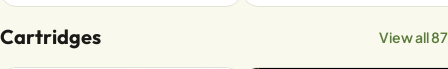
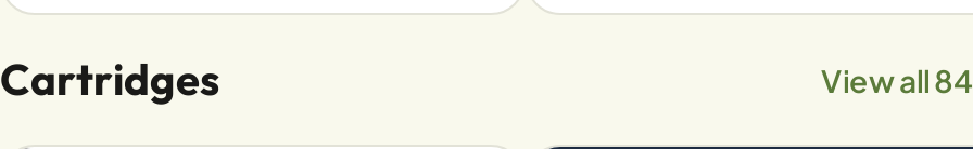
- View all 87
+ View all 84
